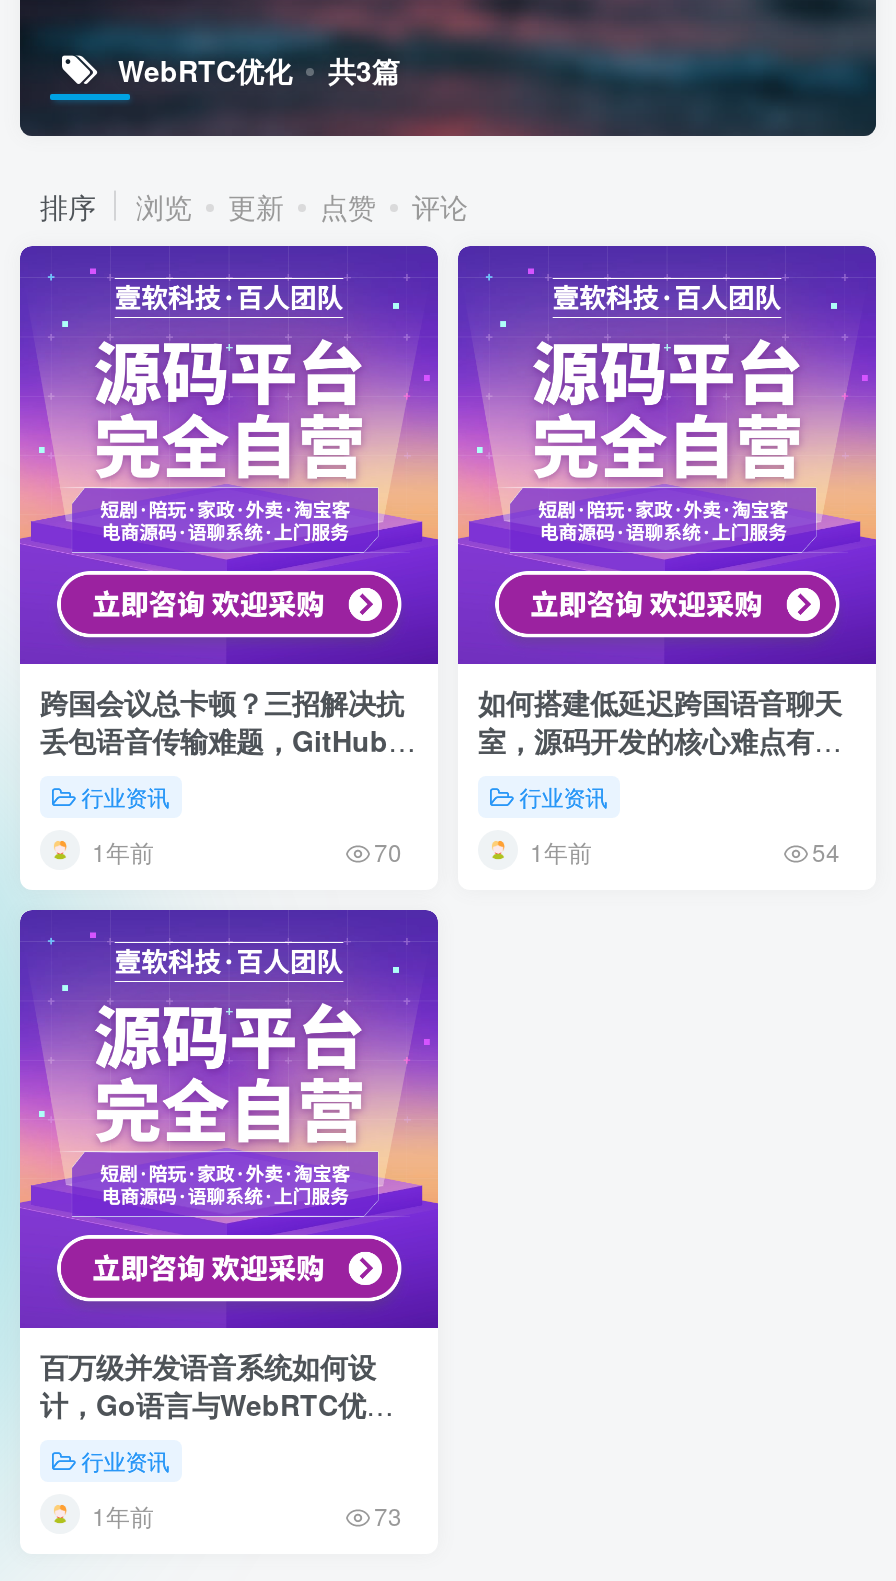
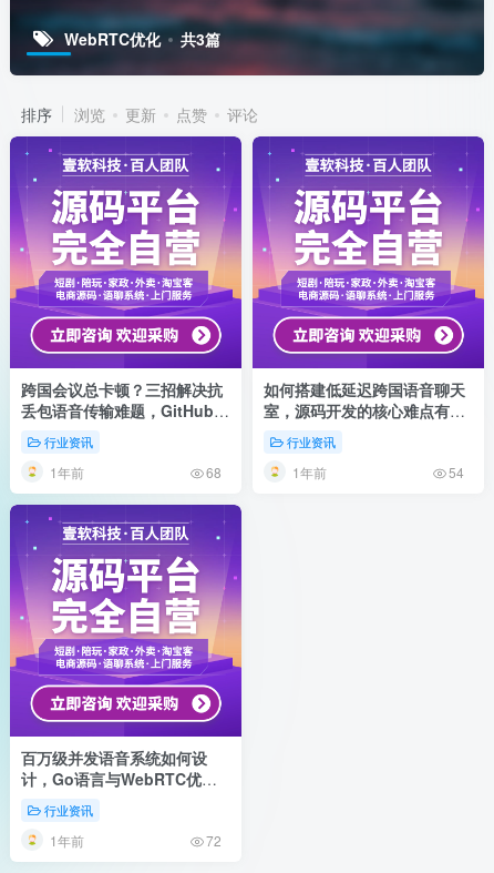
- 70
+ 68

- 73
+ 72
